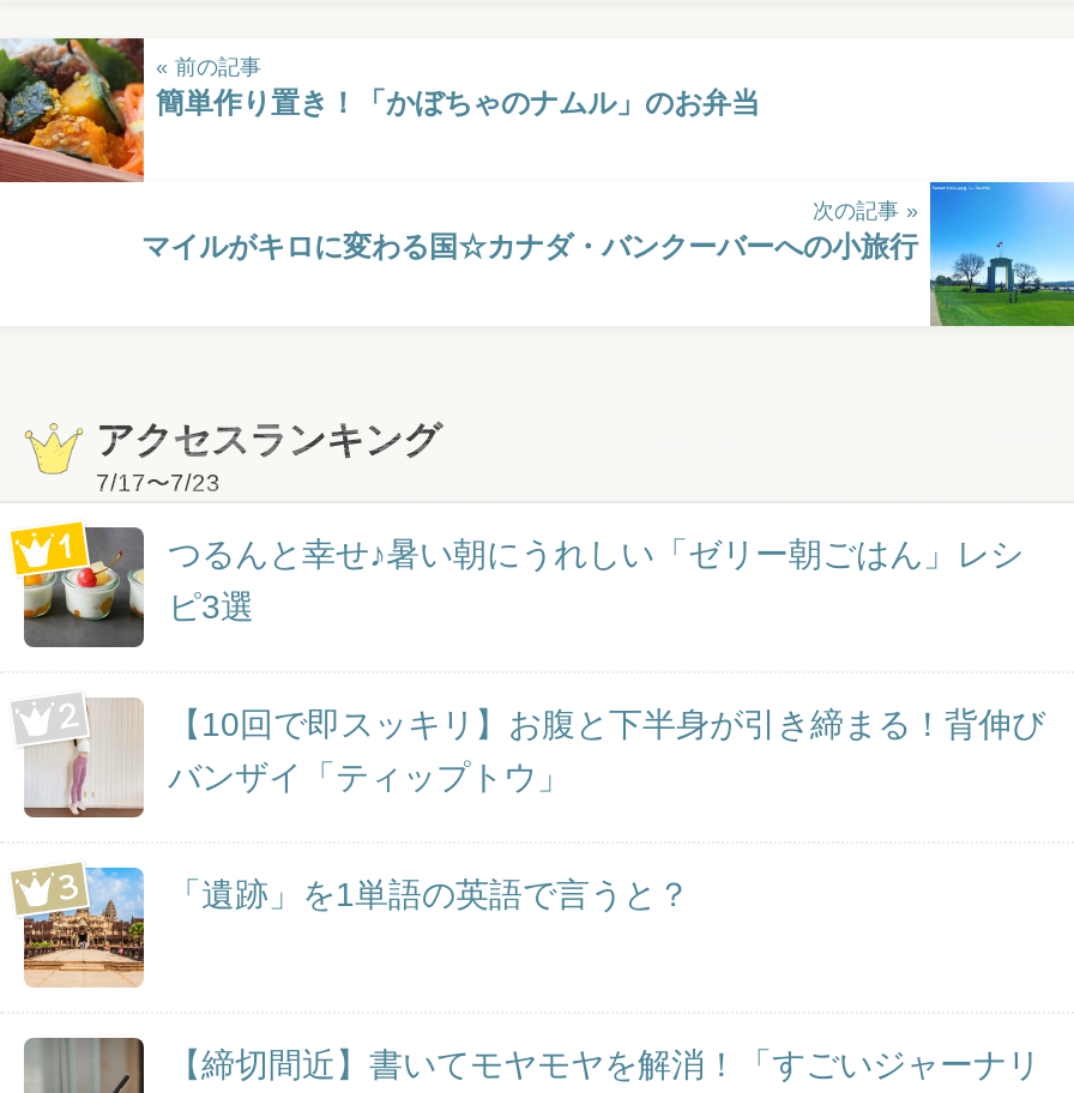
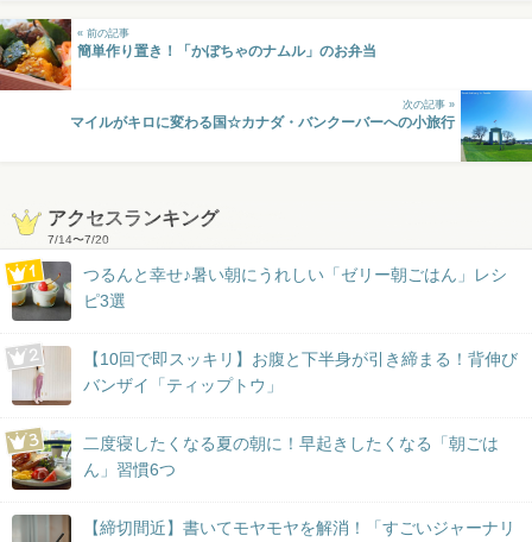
- 7/17〜7/23
+ 7/14〜7/20

- [image]
- 「遺跡」を1単語の英語で言うと？
+ [image]
+ 二度寝したくなる夏の朝に！早起きしたくなる「朝ごは
+ ん」習慣6つ
